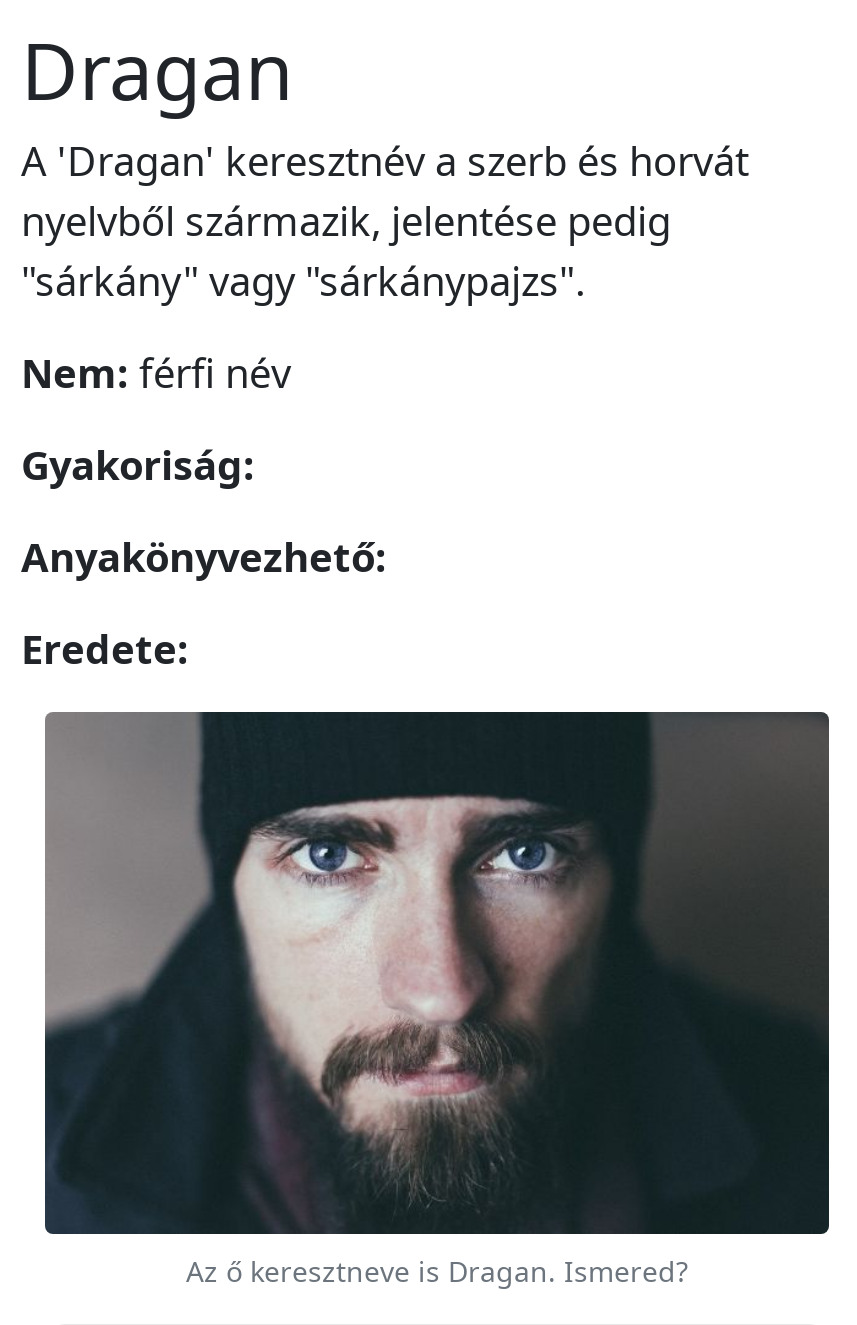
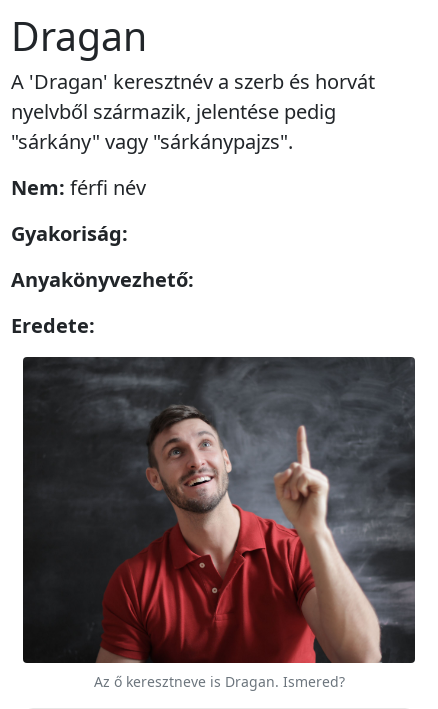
- [image]
+ [image]
